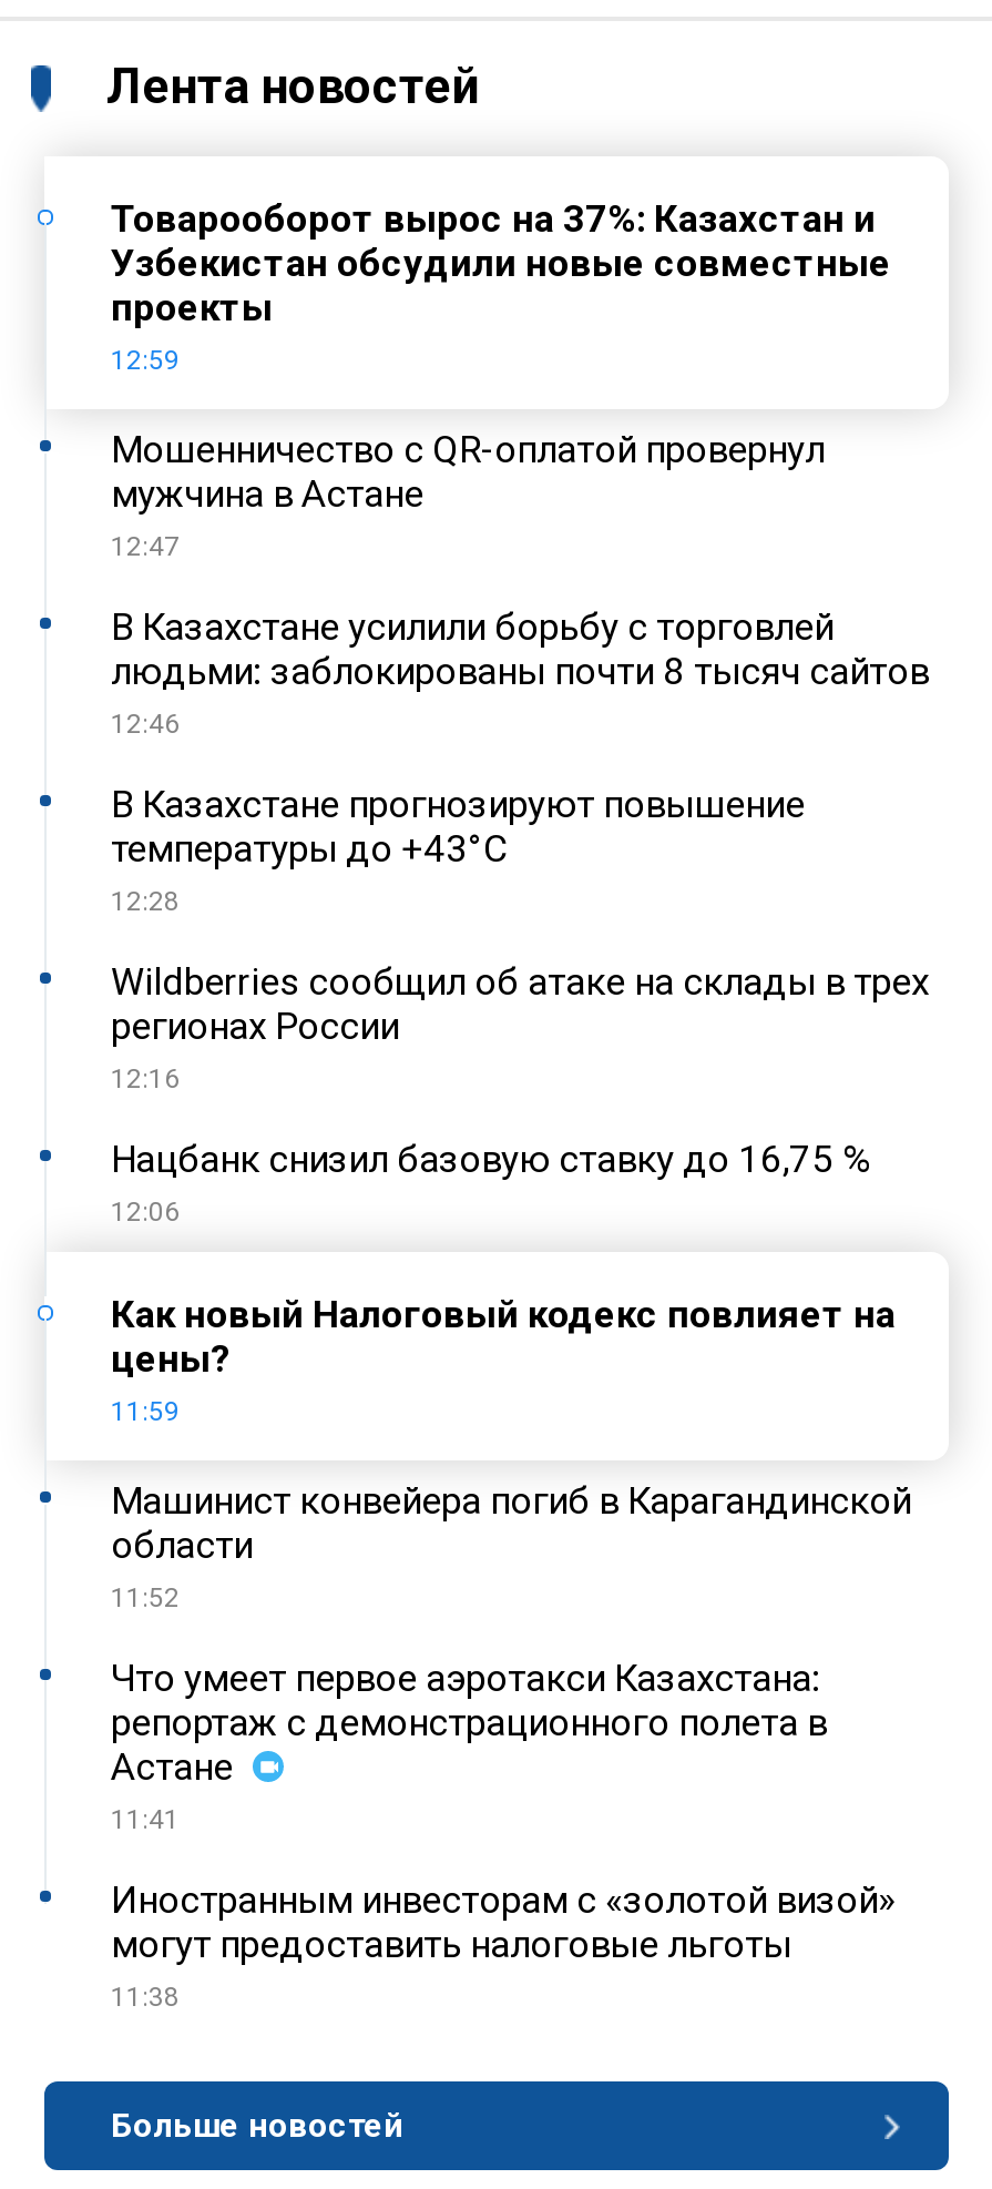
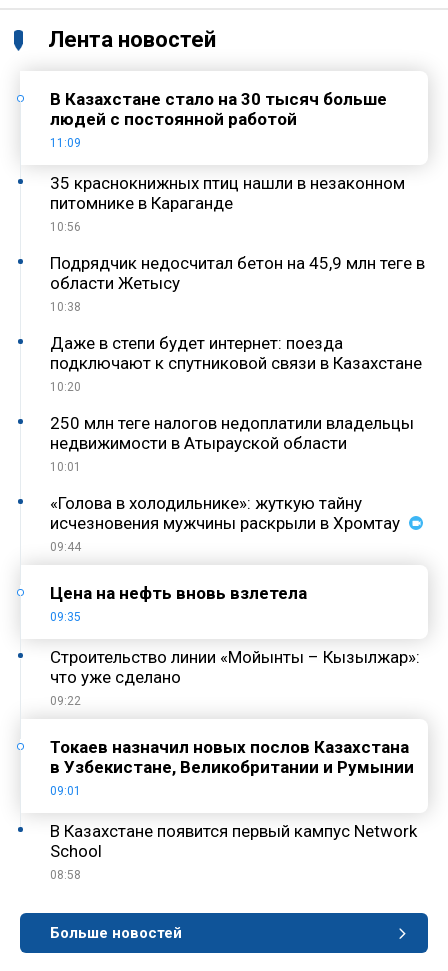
- Товарооборот вырос на 37%: Казахстан и
- Узбекистан обсудили новые совместные
- проекты
- 12:59
+ В Казахстане стало на 30 тысяч больше
+ людей с постоянной работой
+ 11:09

- Мошенничество с QR-оплатой провернул
- мужчина в Астане
- 12:47
+ 35 краснокнижных птиц нашли в незаконном
+ питомнике в Караганде
+ 10:56

- В Казахстане усилили борьбу с торговлей
- людьми: заблокированы почти 8 тысяч сайтов
- 12:46
+ Подрядчик недосчитал бетон на 45,9 млн теңге в
+ области Жетысу
+ 10:38

- В Казахстане прогнозируют повышение
- температуры до +43°C
- 12:28
+ Даже в степи будет интернет: поезда
+ подключают к спутниковой связи в Казахстане
+ 10:20

- Wildberries сообщил об атаке на склады в трех
- регионах России
- 12:16
+ 250 млн теңге налогов недоплатили владельцы
+ недвижимости в Атырауской области
+ 10:01

- Нацбанк снизил базовую ставку до 16,75 %
- 12:06
+ «Голова в холодильнике»: жуткую тайну
+ исчезновения мужчины раскрыли в Хромтау
+ 09:44

- Как новый Налоговый кодекс повлияет на
- цены?
- 11:59
+ Цена на нефть вновь взлетела
+ 09:35

- Машинист конвейера погиб в Карагандинской
- области
- 11:52
+ Строительство линии «Мойынты – Кызылжар»:
+ что уже сделано
+ 09:22

- Что умеет первое аэротакси Казахстана:
- репортаж с демонстрационного полета в
- Астане
- 11:41
+ Токаев назначил новых послов Казахстана
+ в Узбекистане, Великобритании и Румынии
+ 09:01

- Иностранным инвесторам с «золотой визой»
- могут предоставить налоговые льготы
- 11:38
+ В Казахстане появится первый кампус Network
+ School
+ 08:58
